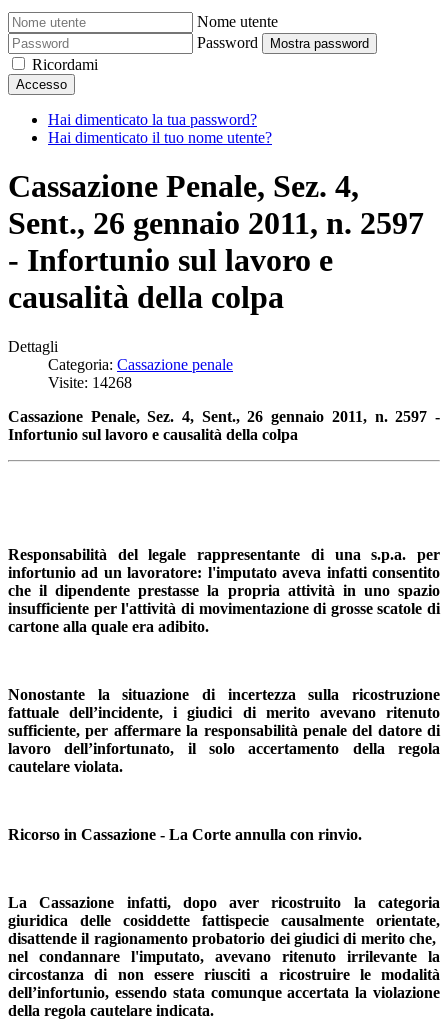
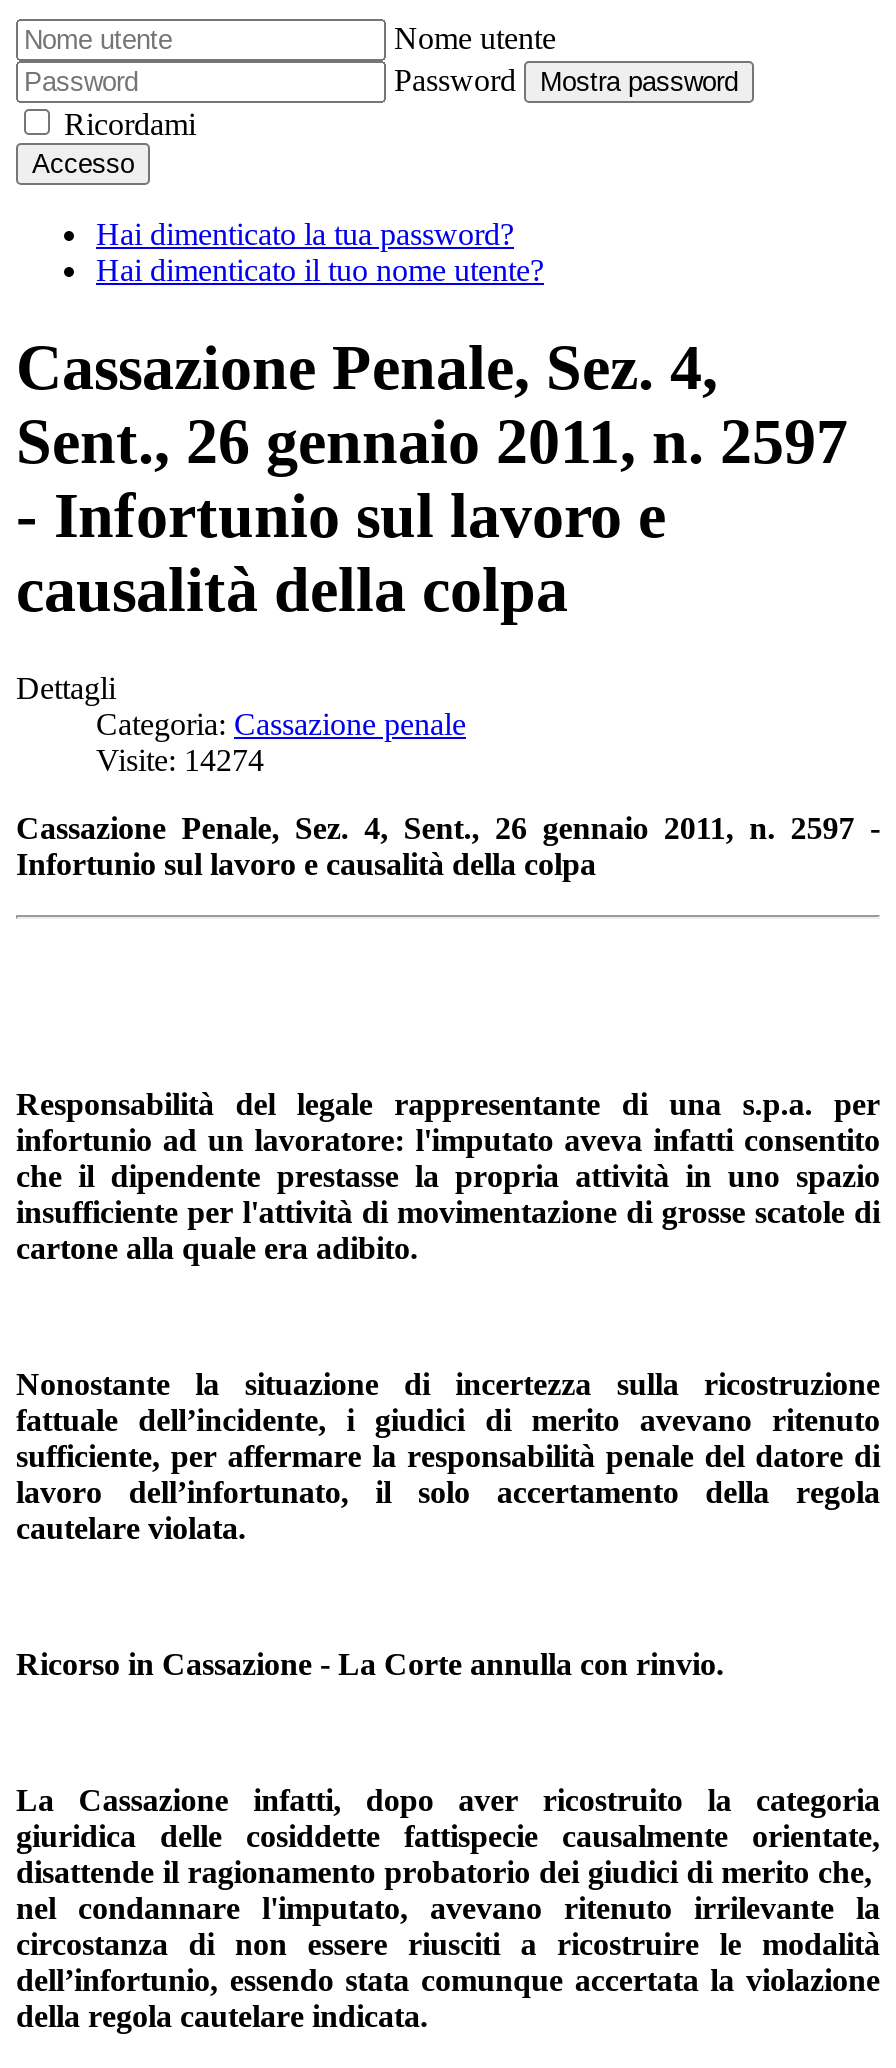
- Visite: 14268
+ Visite: 14274
